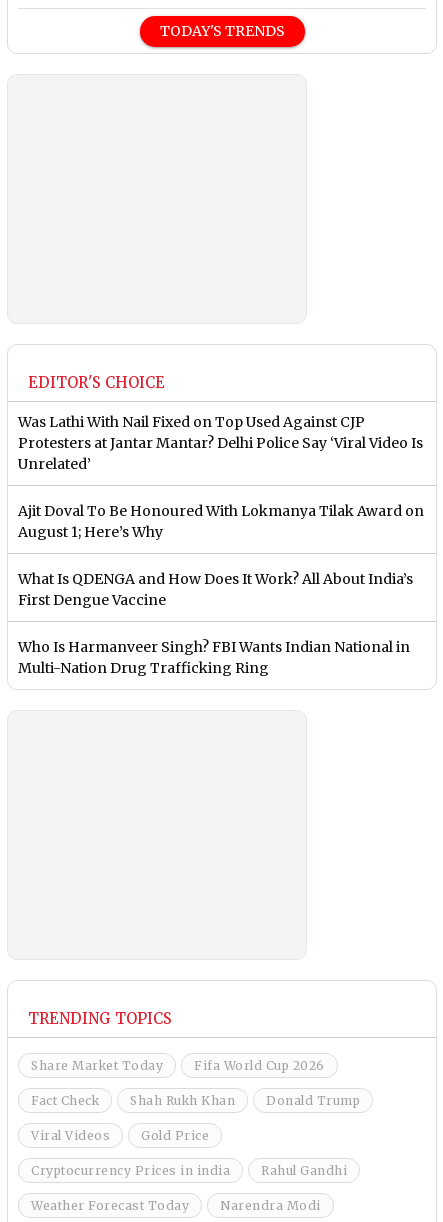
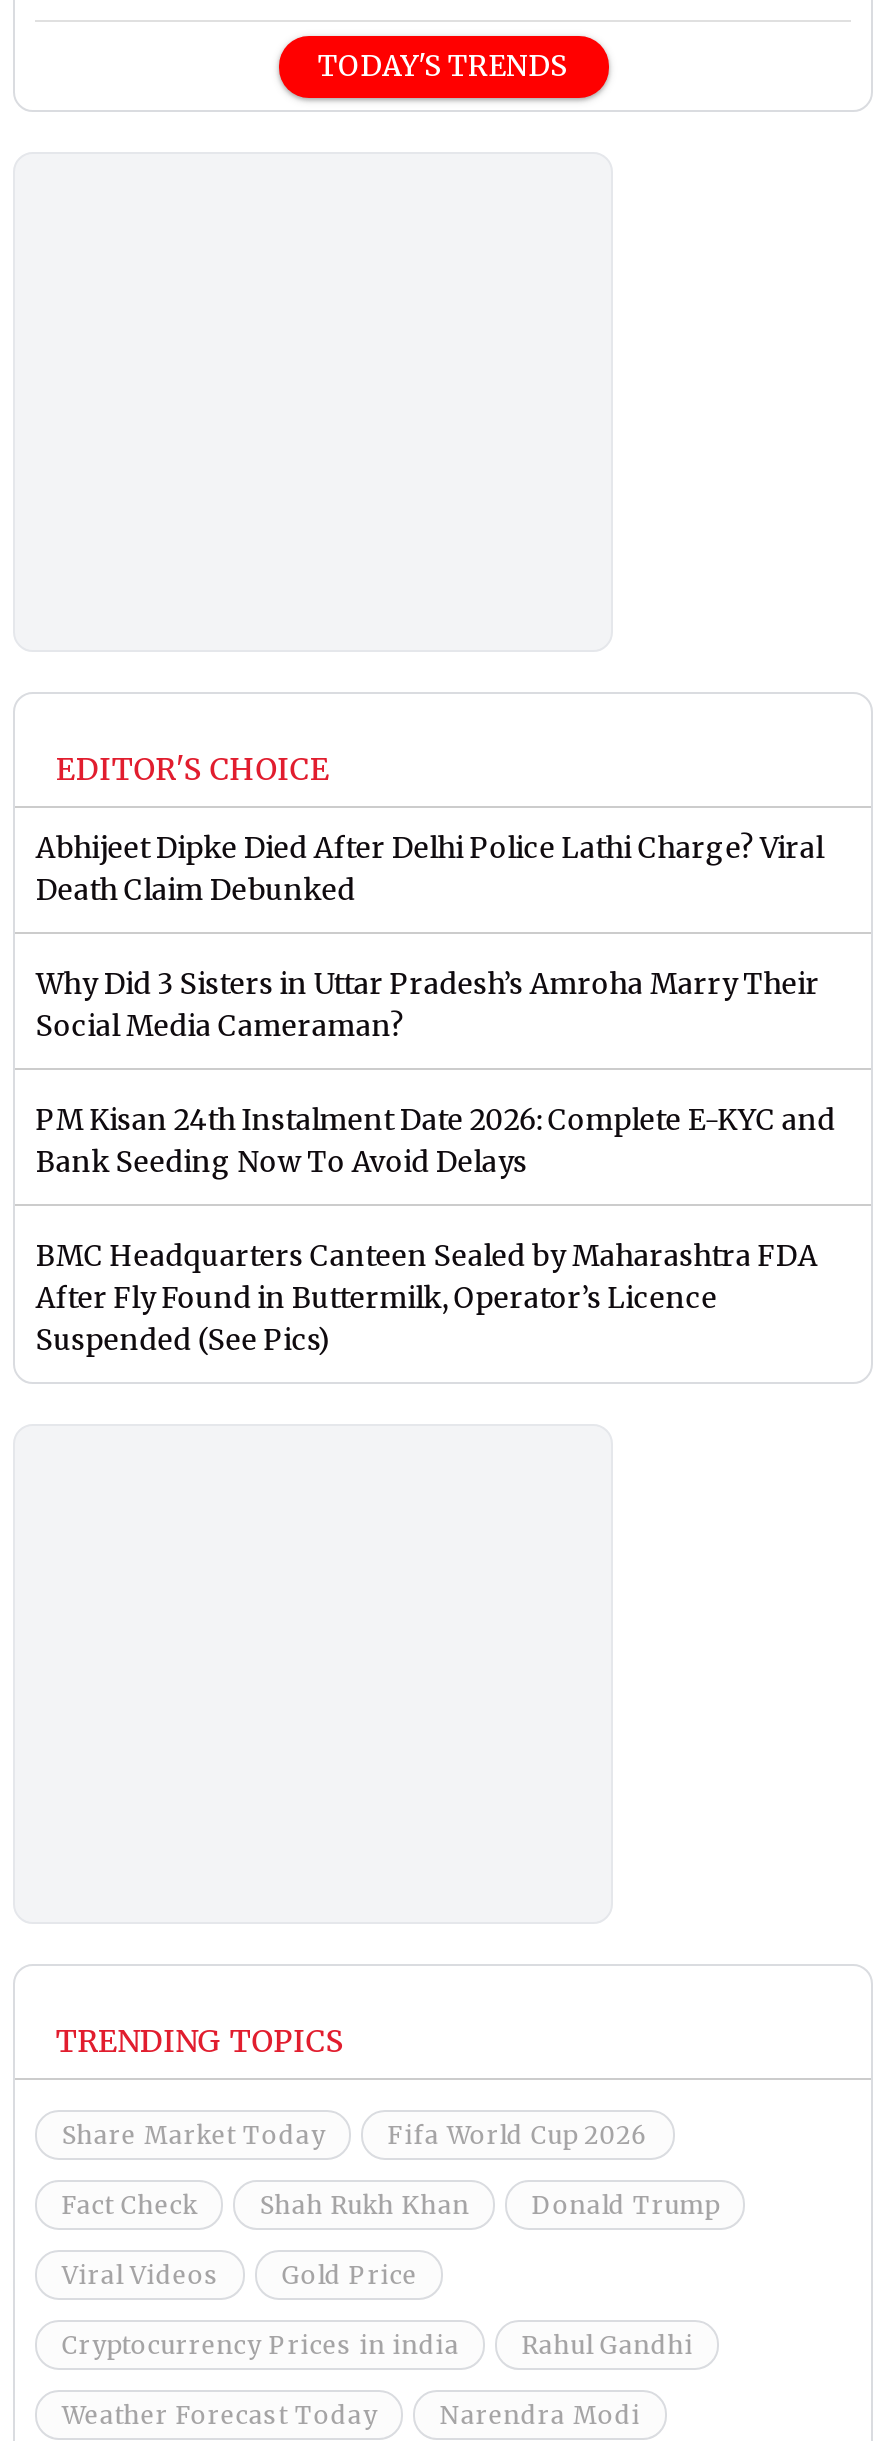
- Was Lathi With Nail Fixed on Top Used Against CJP
- Protesters at Jantar Mantar? Delhi Police Say ‘Viral Video Is
- Unrelated’
+ Abhijeet Dipke Died After Delhi Police Lathi Charge? Viral
+ Death Claim Debunked

- Ajit Doval To Be Honoured With Lokmanya Tilak Award on
- August 1; Here’s Why
+ Why Did 3 Sisters in Uttar Pradesh’s Amroha Marry Their
+ Social Media Cameraman?

- What Is QDENGA and How Does It Work? All About India’s
- First Dengue Vaccine
+ PM Kisan 24th Instalment Date 2026: Complete E-KYC and
+ Bank Seeding Now To Avoid Delays

- Who Is Harmanveer Singh? FBI Wants Indian National in
- Multi-Nation Drug Trafficking Ring
+ BMC Headquarters Canteen Sealed by Maharashtra FDA
+ After Fly Found in Buttermilk, Operator’s Licence
+ Suspended (See Pics)
